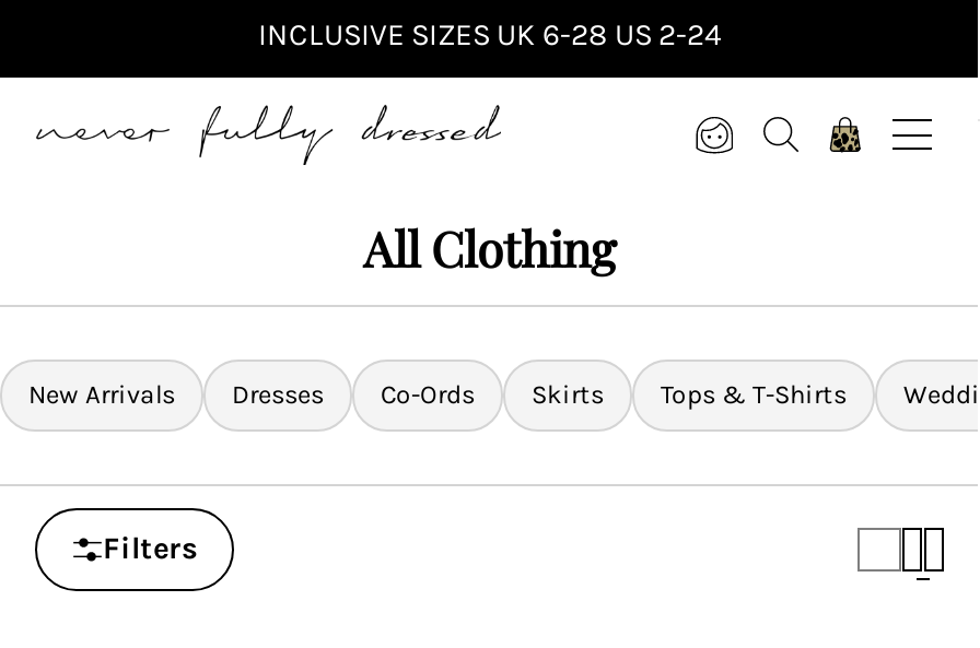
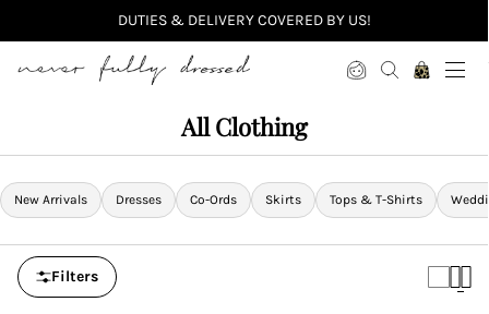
- INCLUSIVE SIZES UK 6-28 US 2-24
+ DUTIES & DELIVERY COVERED BY US!
